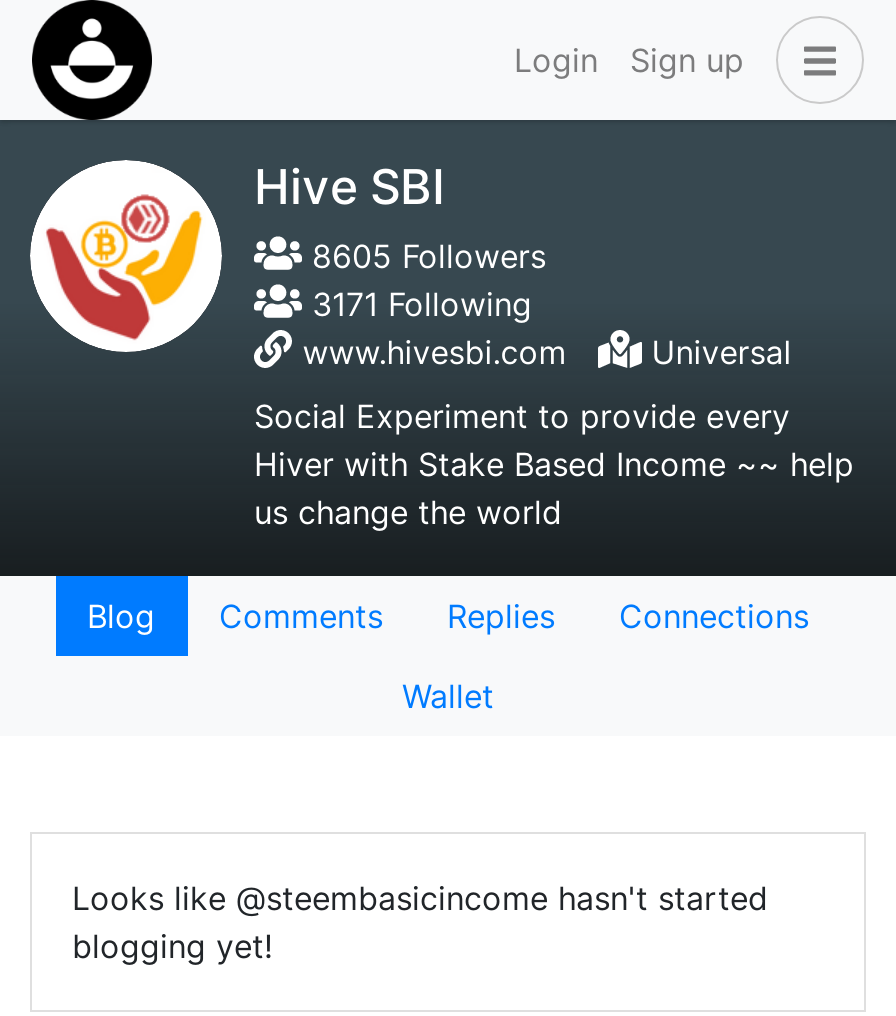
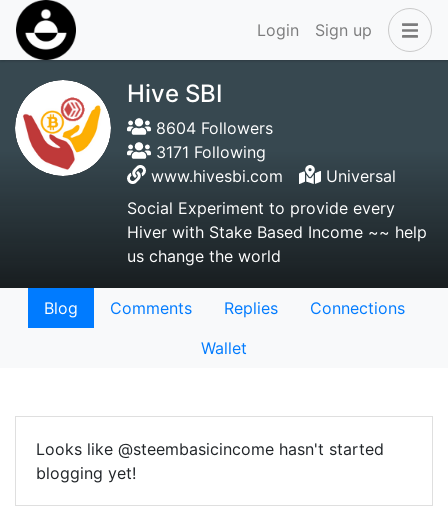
- 8605 Followers
+ 8604 Followers
